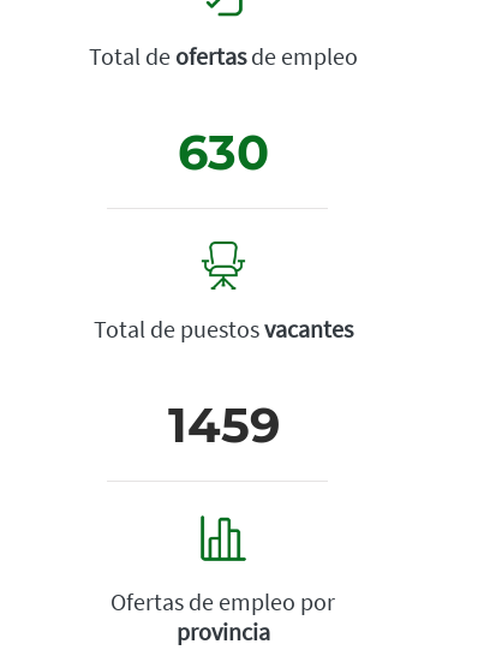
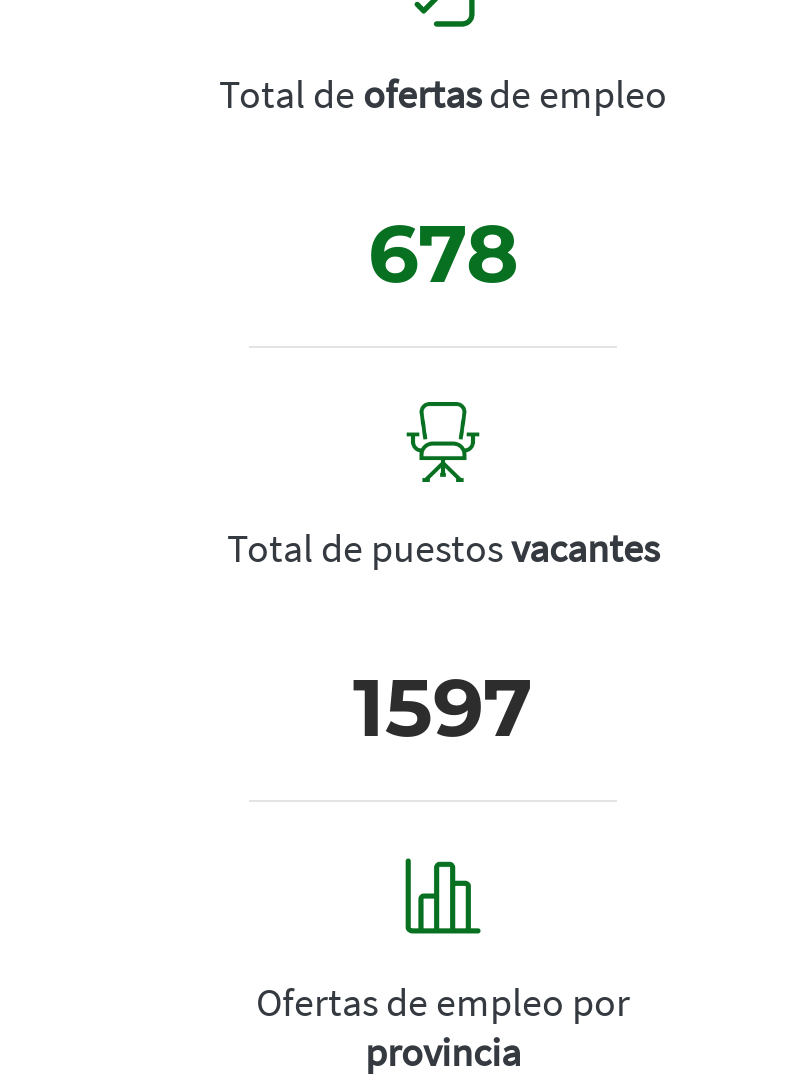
- 630
+ 678

- 1459
+ 1597
